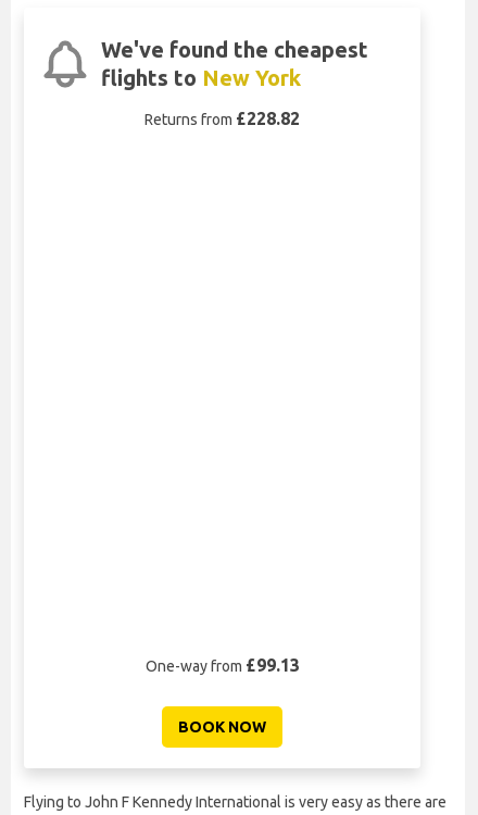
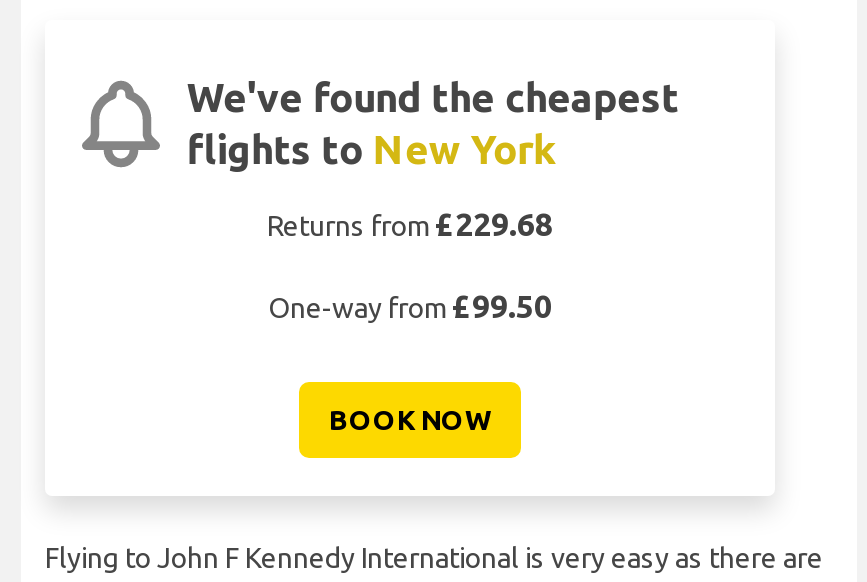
- Returns from £228.82
+ Returns from £229.68

- One-way from £99.13
+ One-way from £99.50
